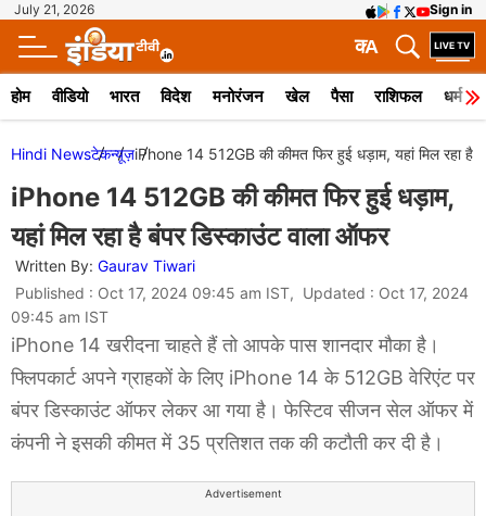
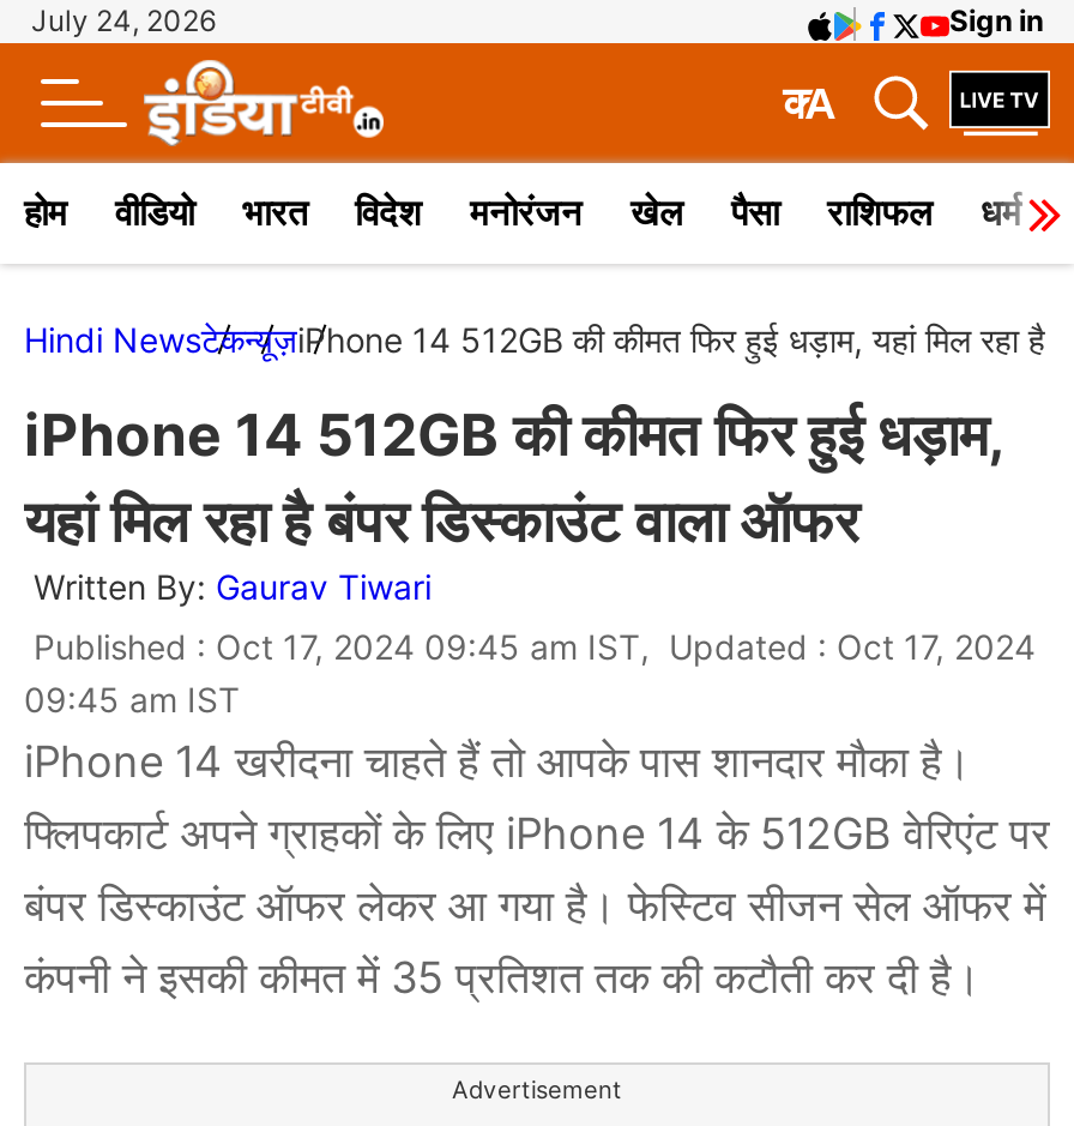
- July 21, 2026
+ July 24, 2026
